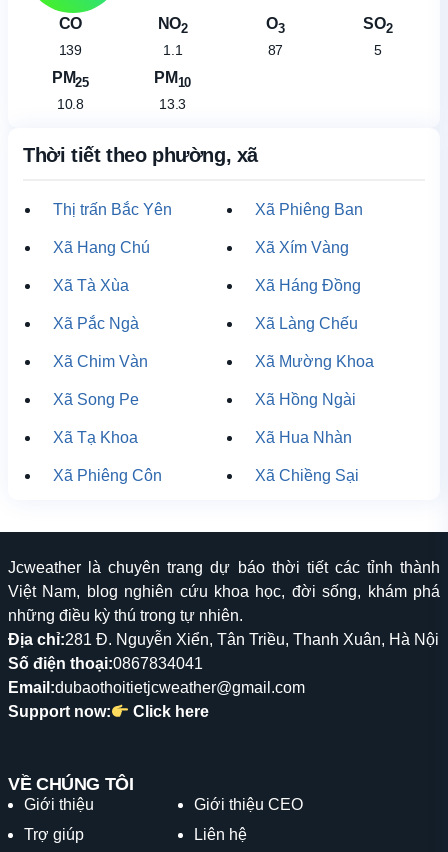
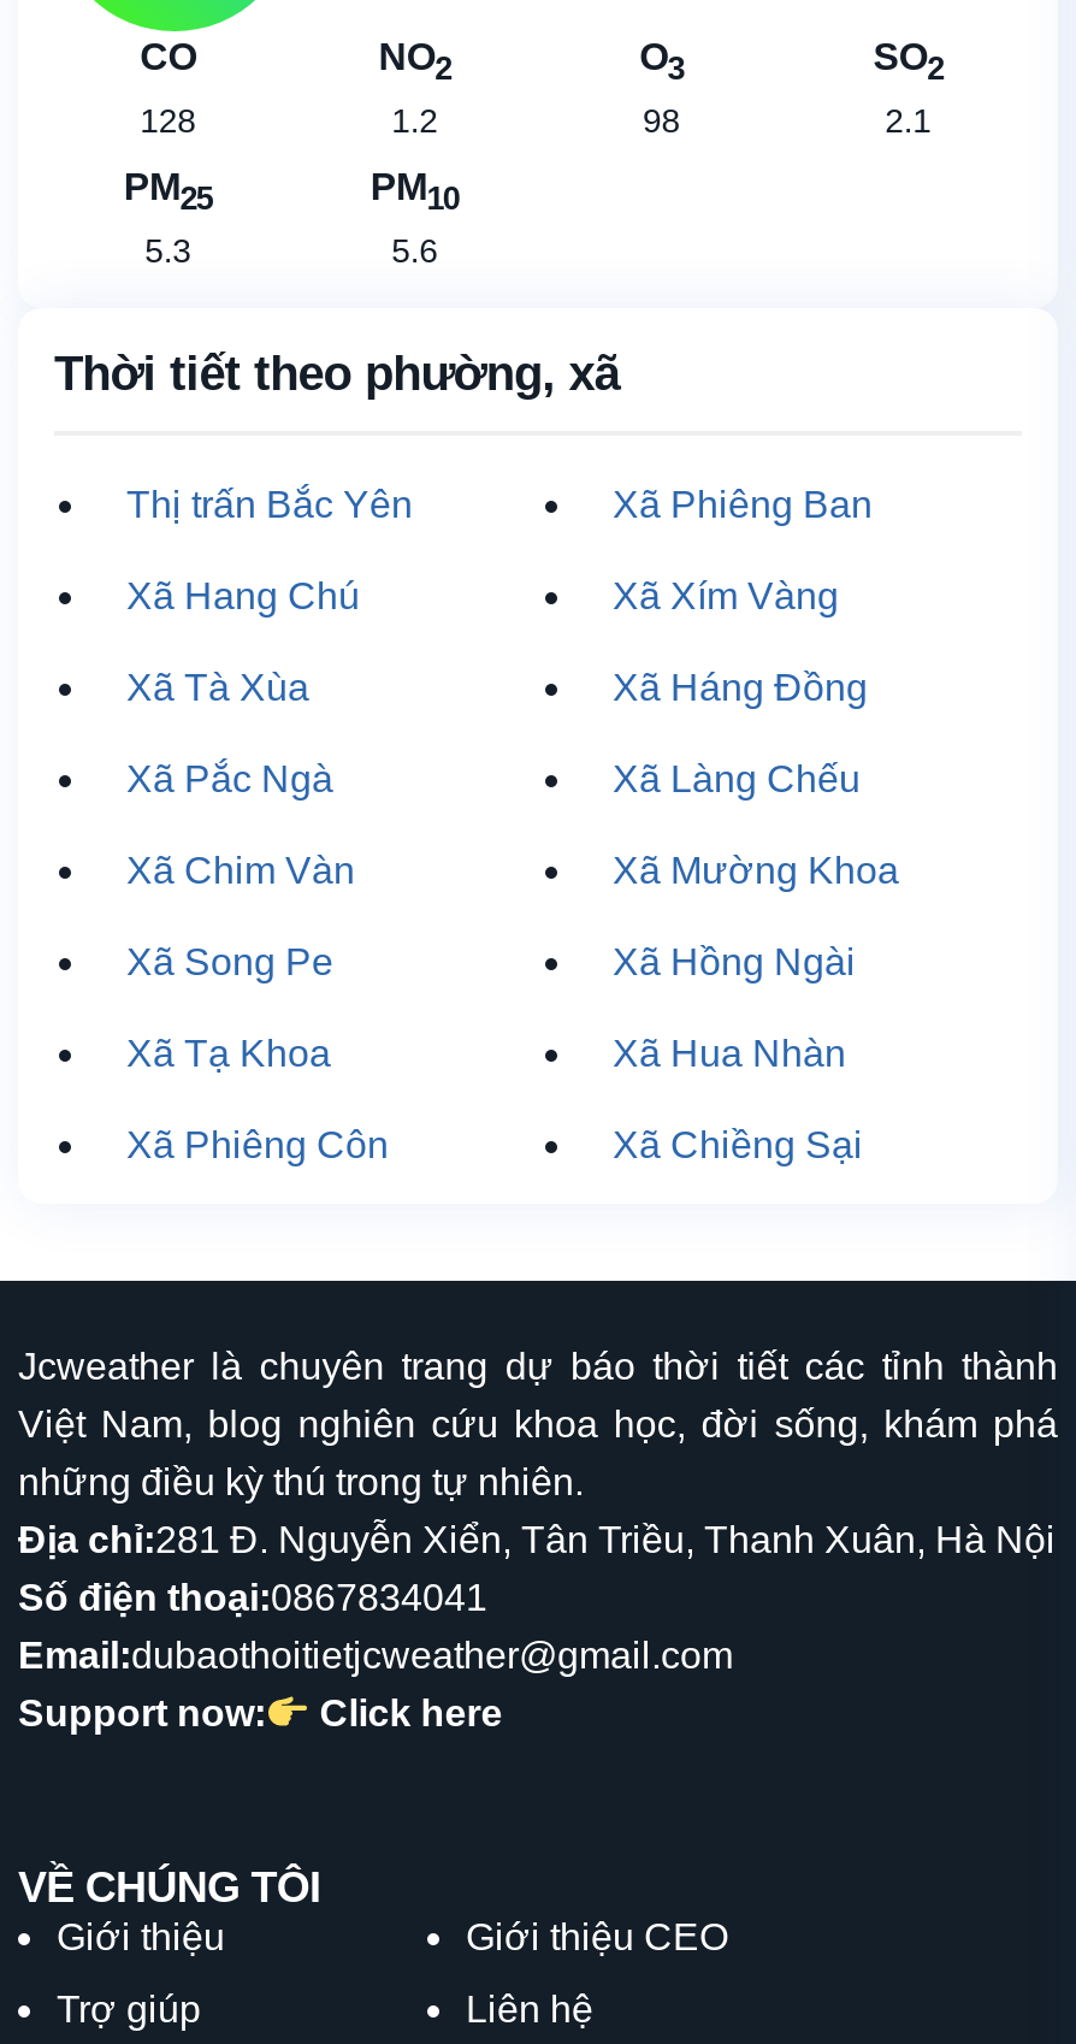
- 139
+ 128

- 1.1
+ 1.2

- 87
+ 98

- 5
+ 2.1

- 10.8
+ 5.3

- 13.3
+ 5.6
